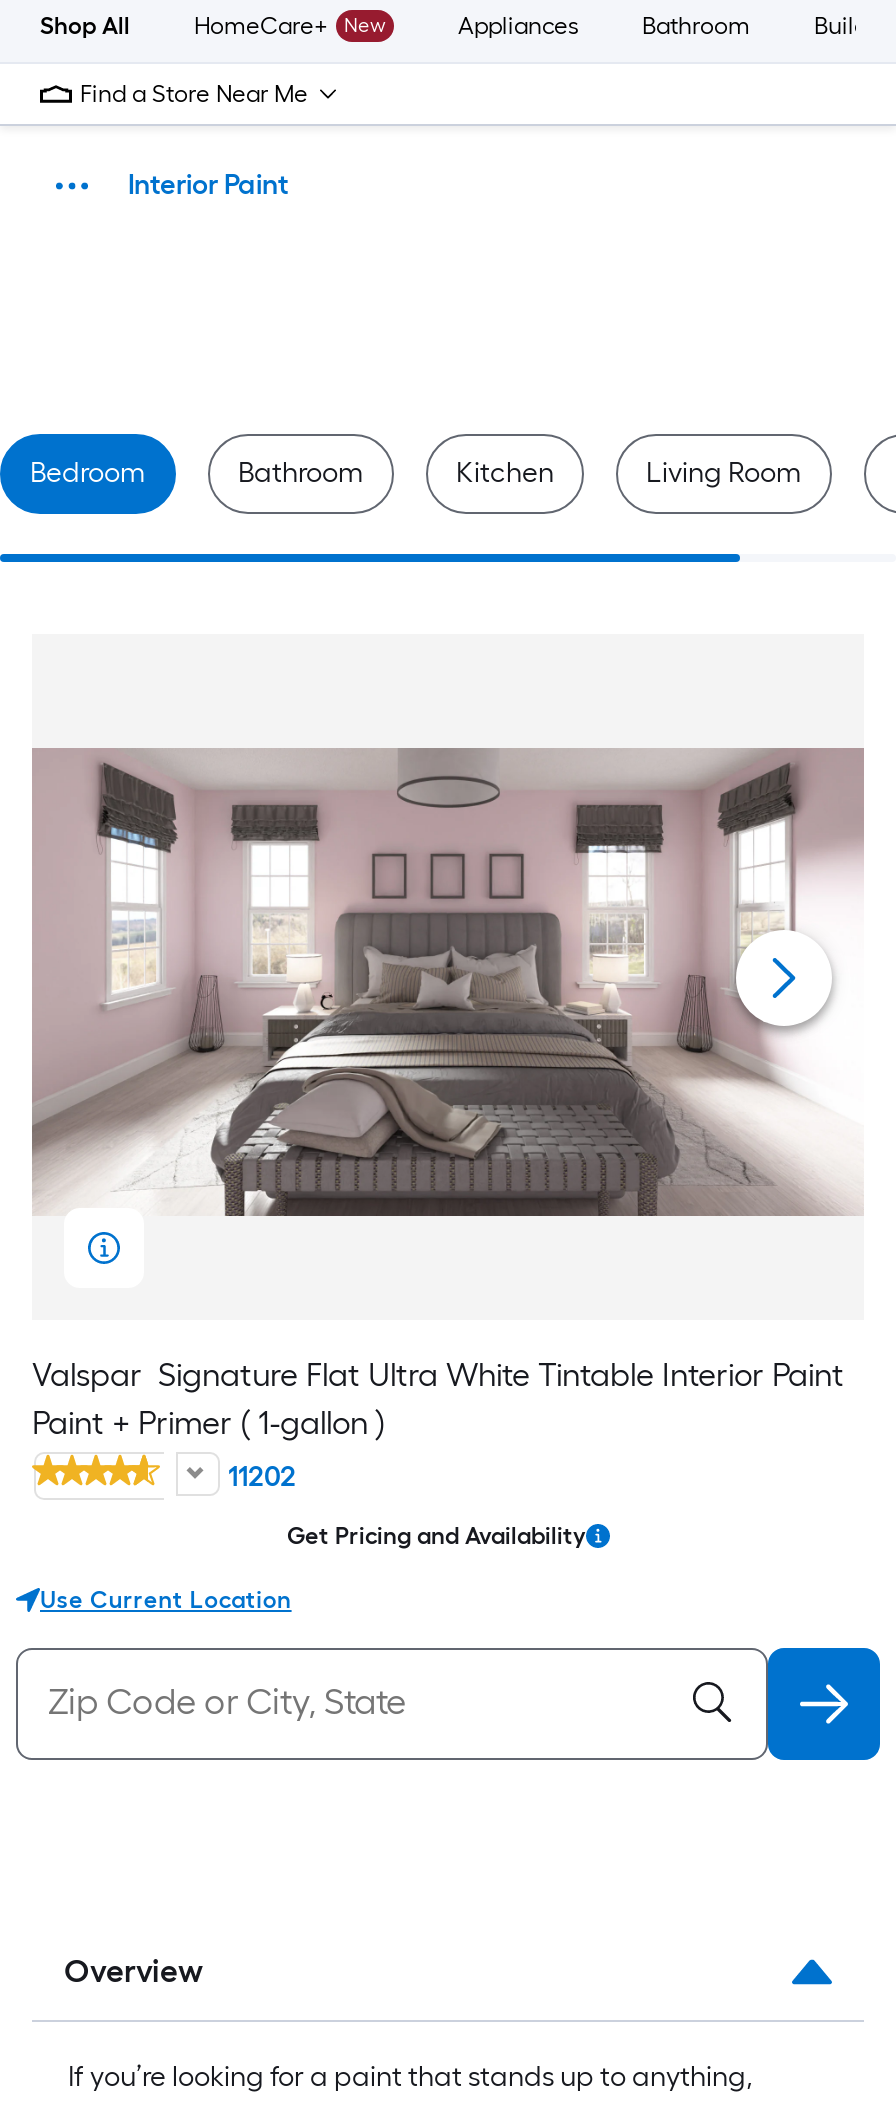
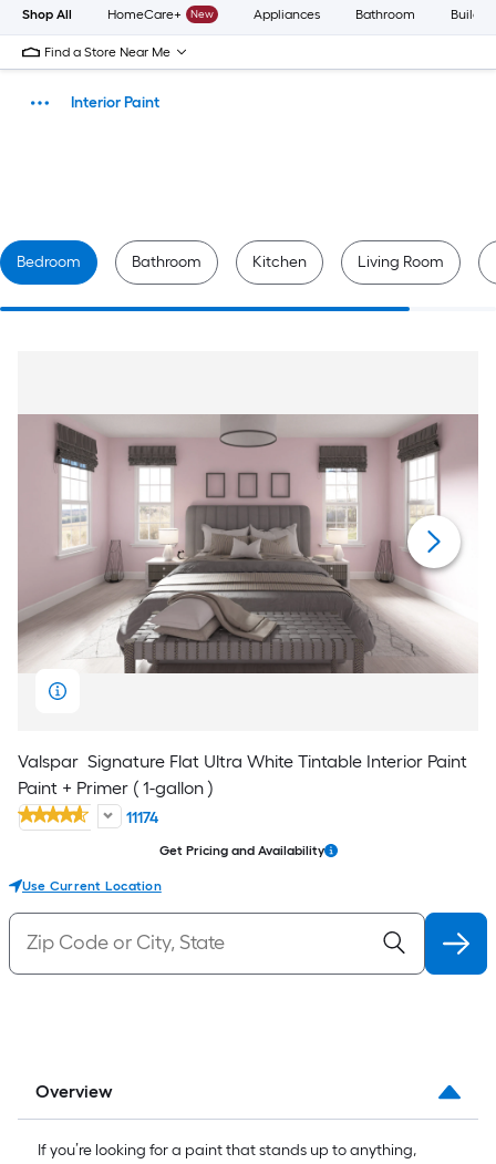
- 11202
+ 11174
